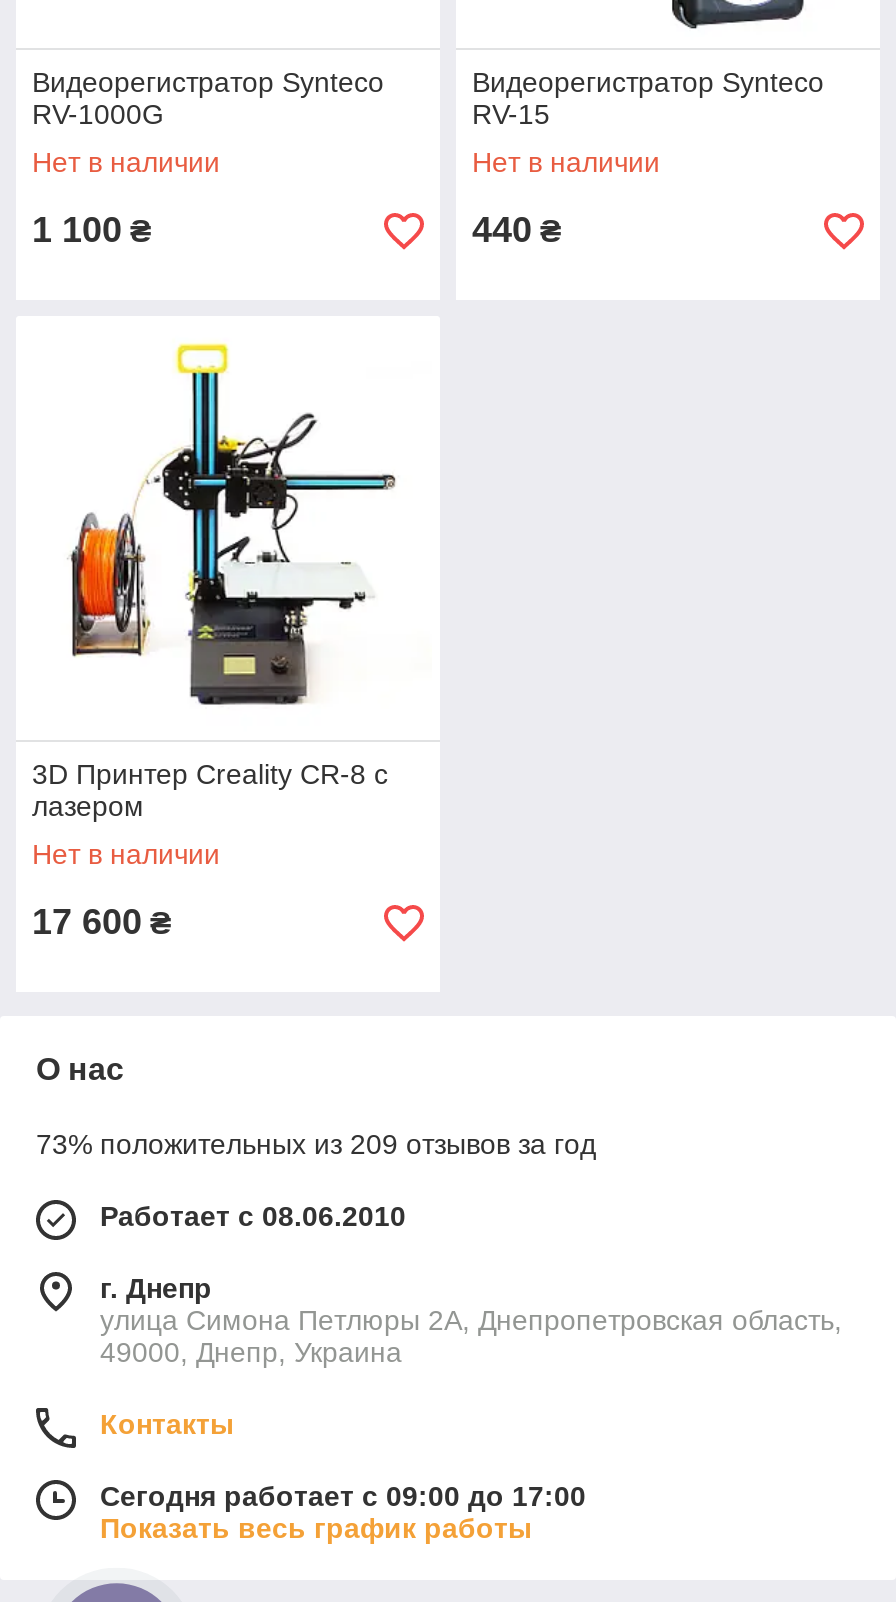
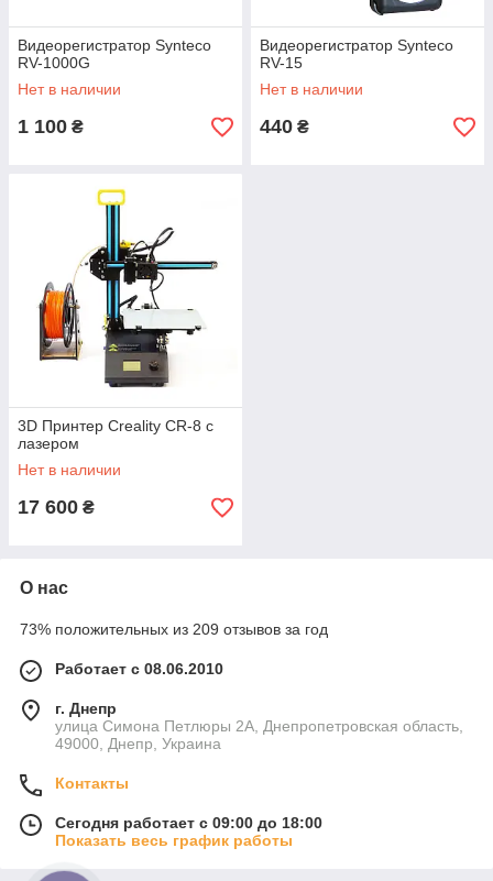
- Сегодня работает с 09:00 до 17:00
+ Сегодня работает с 09:00 до 18:00
